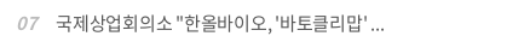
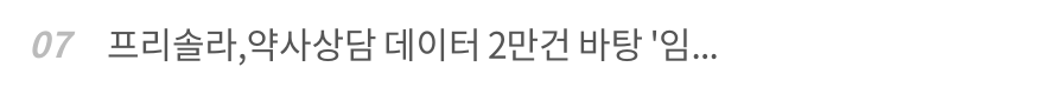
- 국제상업회의소 "한올바이오, '바토클리맙' ...
+ 프리솔라,약사상담 데이터 2만건 바탕 '임...
